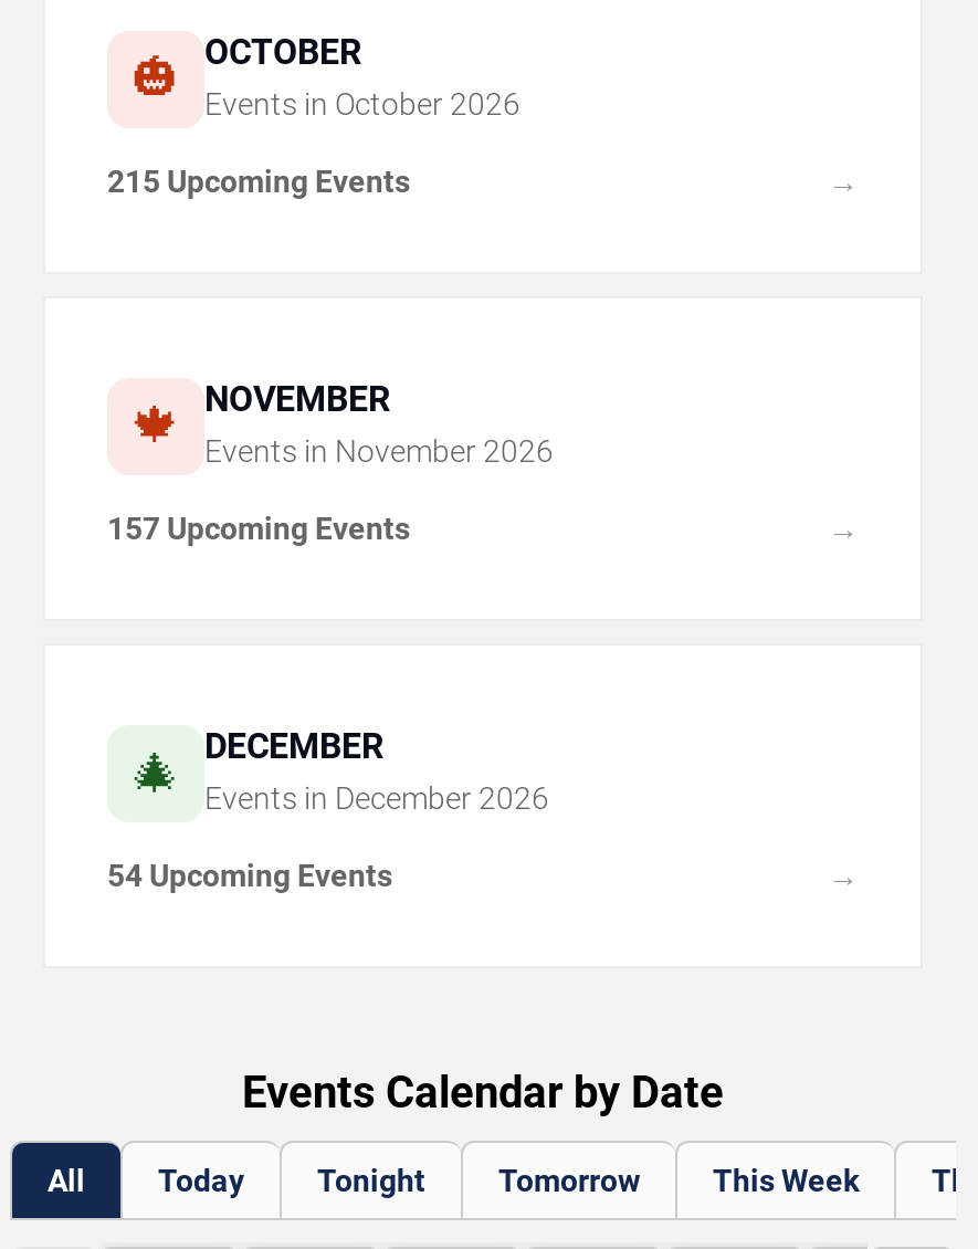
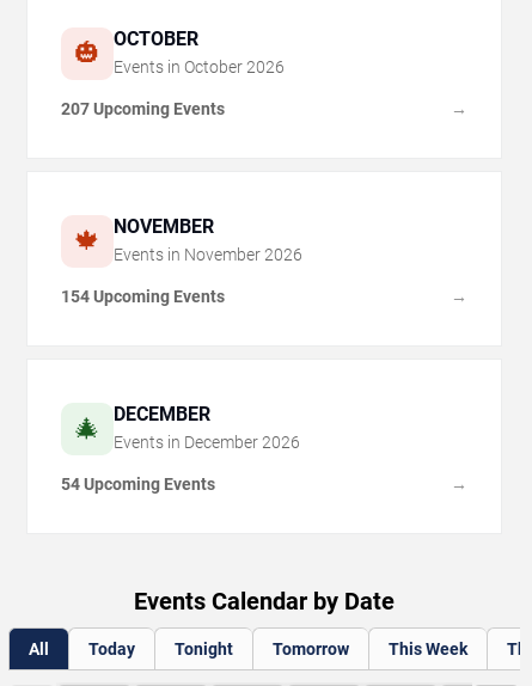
- 215 Upcoming Events
+ 207 Upcoming Events

- 157 Upcoming Events
+ 154 Upcoming Events
